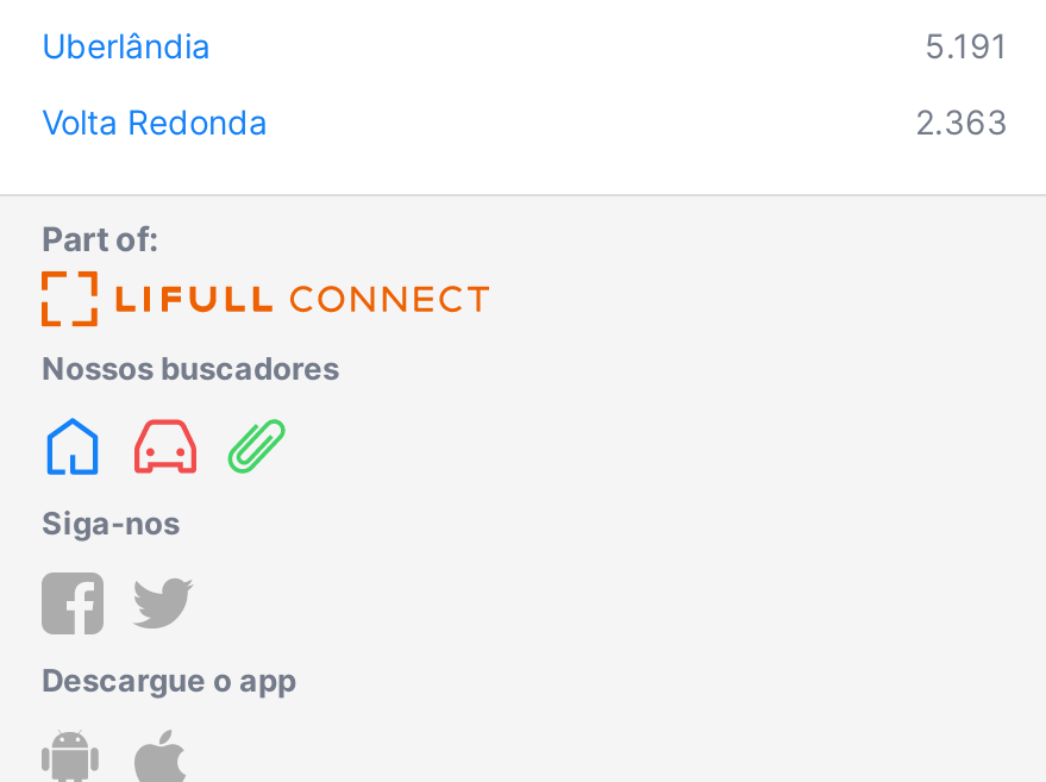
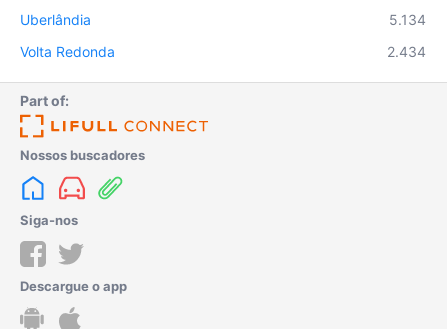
- 5.191
+ 5.134

- 2.363
+ 2.434
